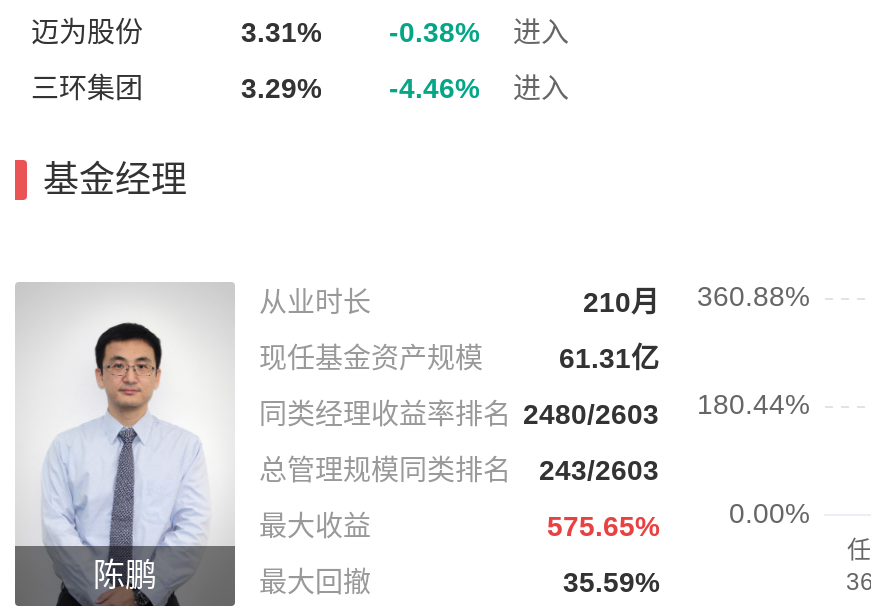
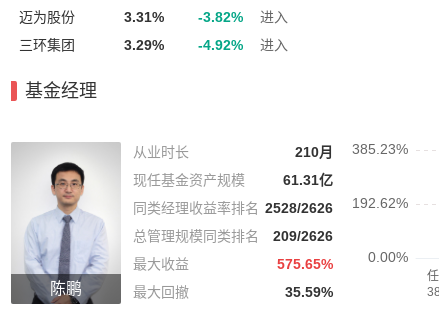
- -0.38% 进入
+ -3.82% 进入

- -4.46% 进入
+ -4.92% 进入

- 同类经理收益率排名 2480/2603
+ 同类经理收益率排名 2528/2626

- 总管理规模同类排名 243/2603
+ 总管理规模同类排名 209/2626
